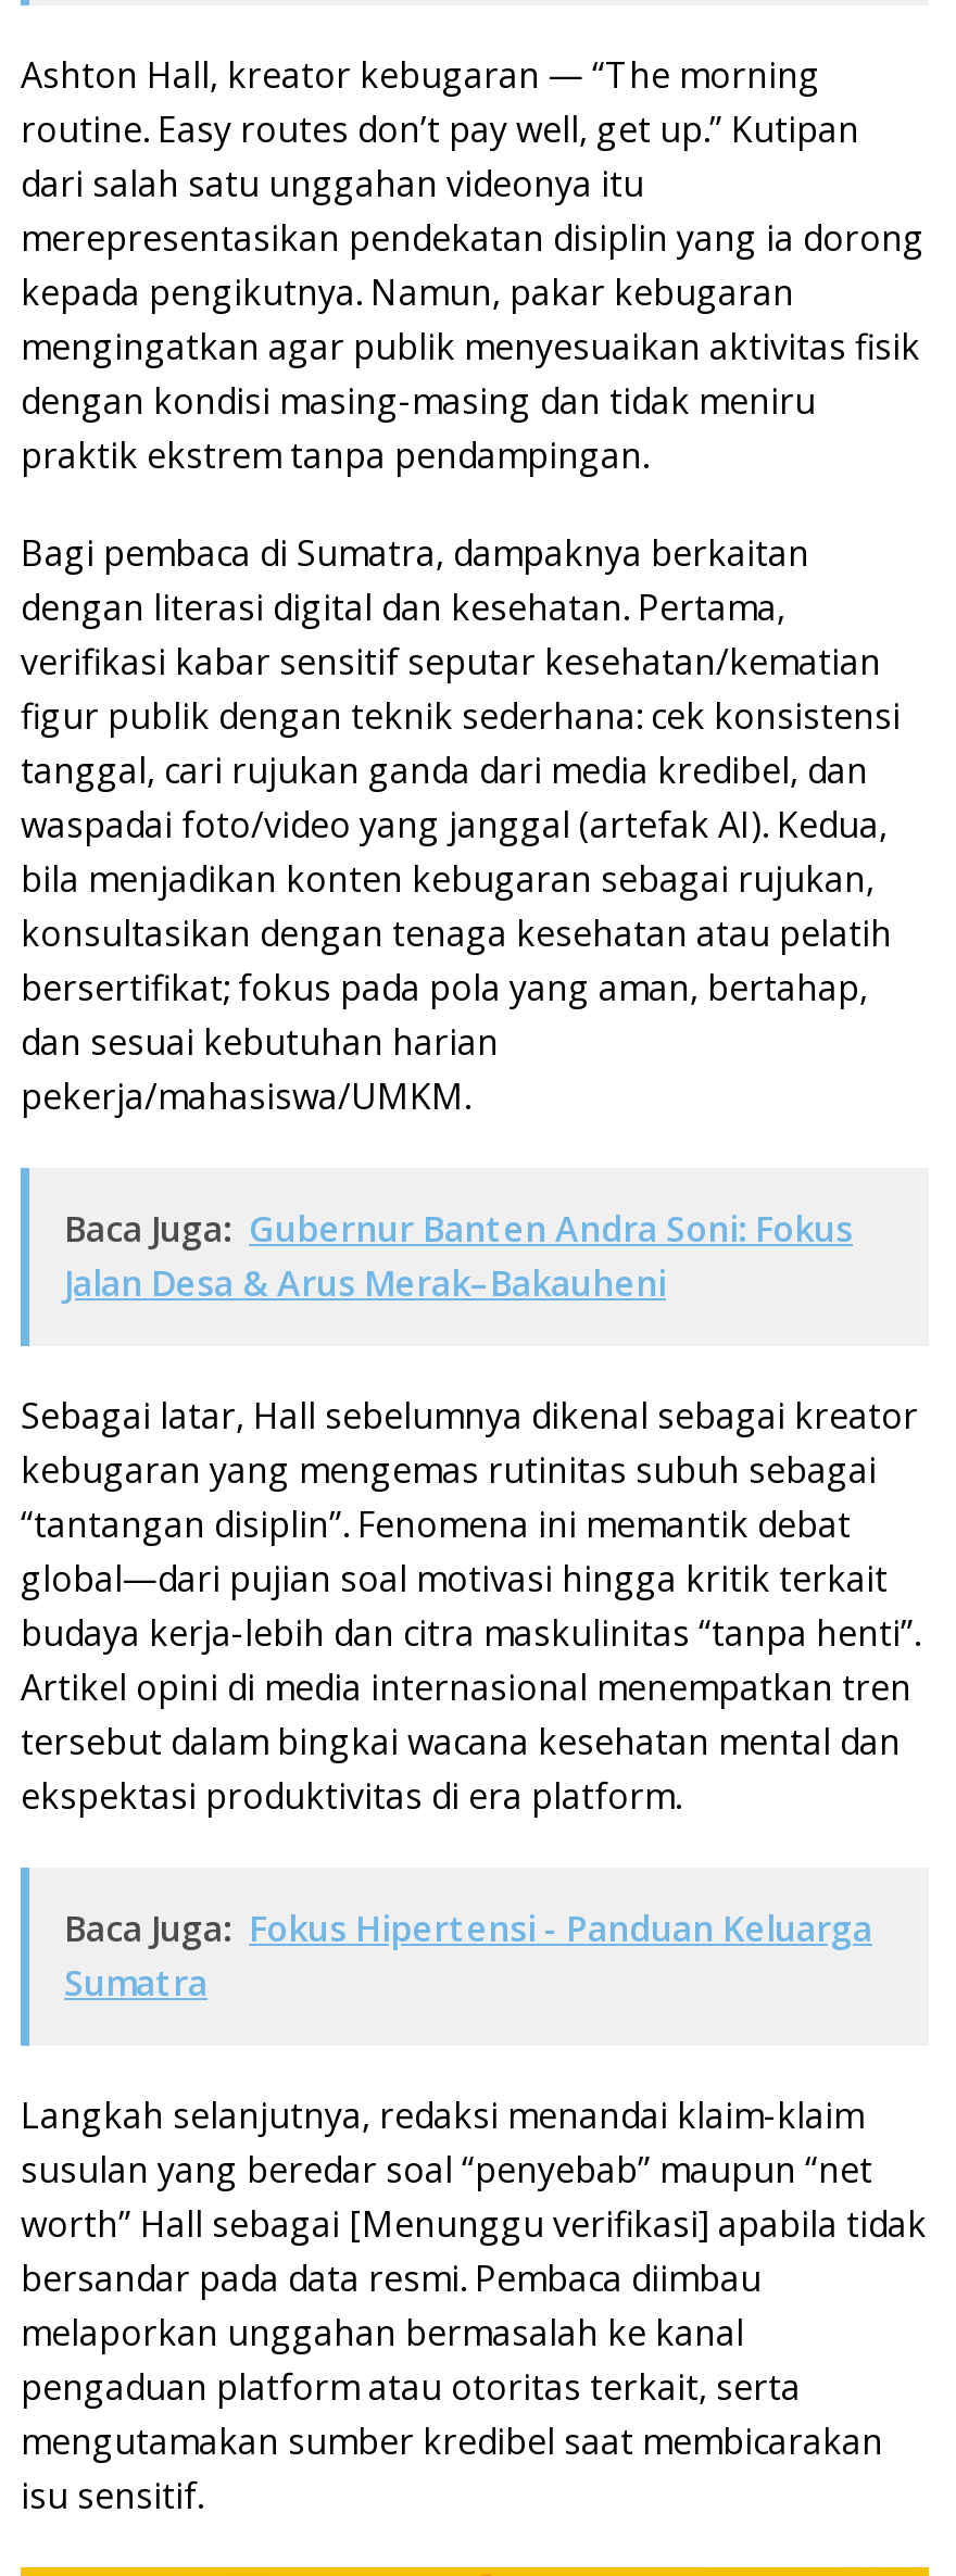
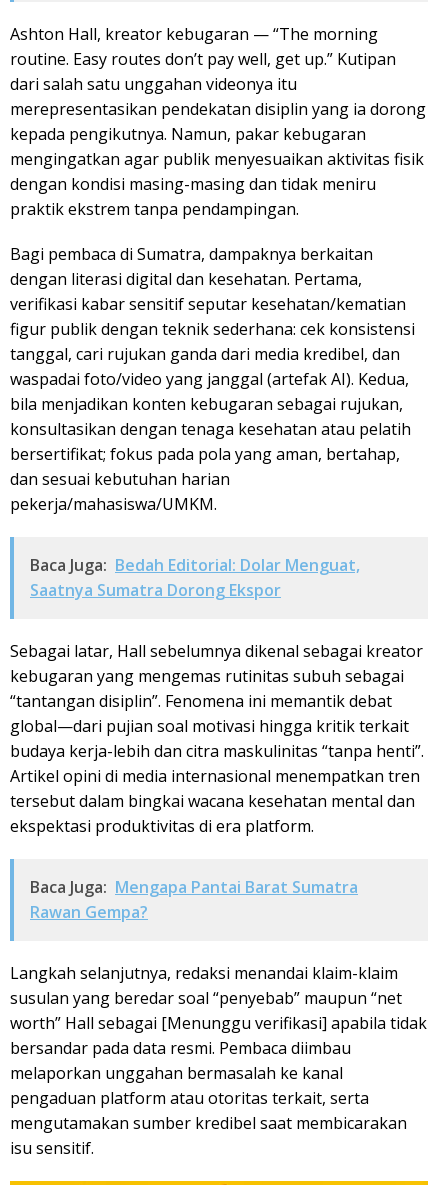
- Baca Juga: Gubernur Banten Andra Soni: Fokus
- Jalan Desa & Arus Merak–Bakauheni
+ Baca Juga: Bedah Editorial: Dolar Menguat,
+ Saatnya Sumatra Dorong Ekspor

- Baca Juga: Fokus Hipertensi - Panduan Keluarga
- Sumatra
+ Baca Juga: Mengapa Pantai Barat Sumatra
+ Rawan Gempa?
